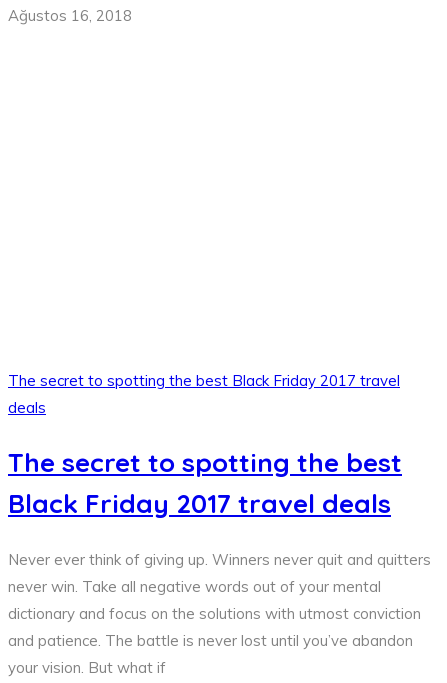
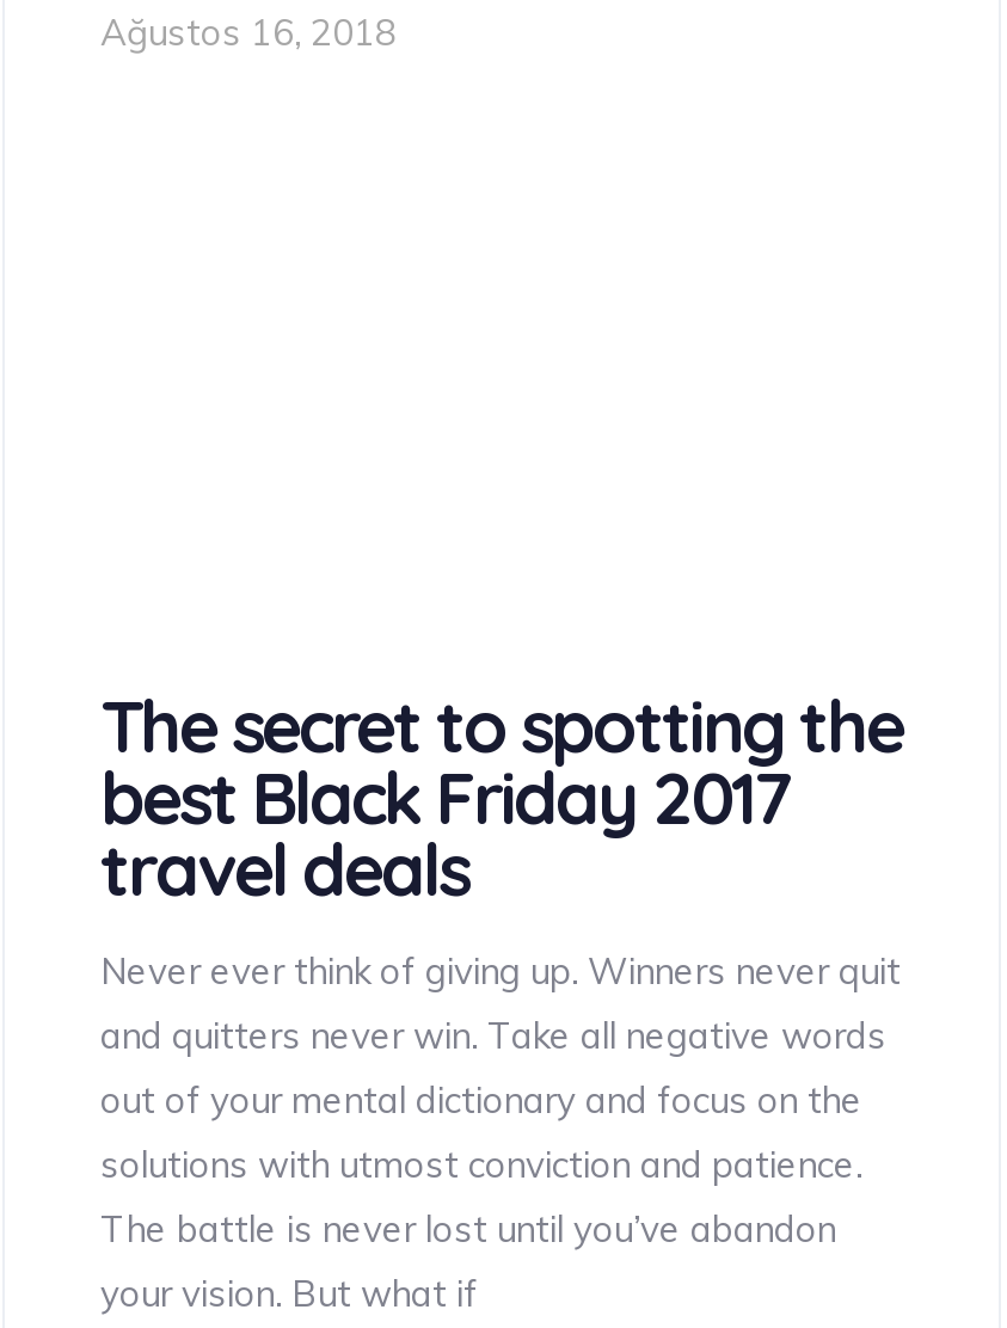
- The secret to spotting the best Black Friday 2017 travel
- deals
- The secret to spotting the best
- Black Friday 2017 travel deals
- Never ever think of giving up. Winners never quit and quitters
- never win. Take all negative words out of your mental
- dictionary and focus on the solutions with utmost conviction
- and patience. The battle is never lost until you’ve abandon
+ The secret to spotting the
+ best Black Friday 2017
+ travel deals
+ Never ever think of giving up. Winners never quit
+ and quitters never win. Take all negative words
+ out of your mental dictionary and focus on the
+ solutions with utmost conviction and patience.
+ The battle is never lost until you’ve abandon
